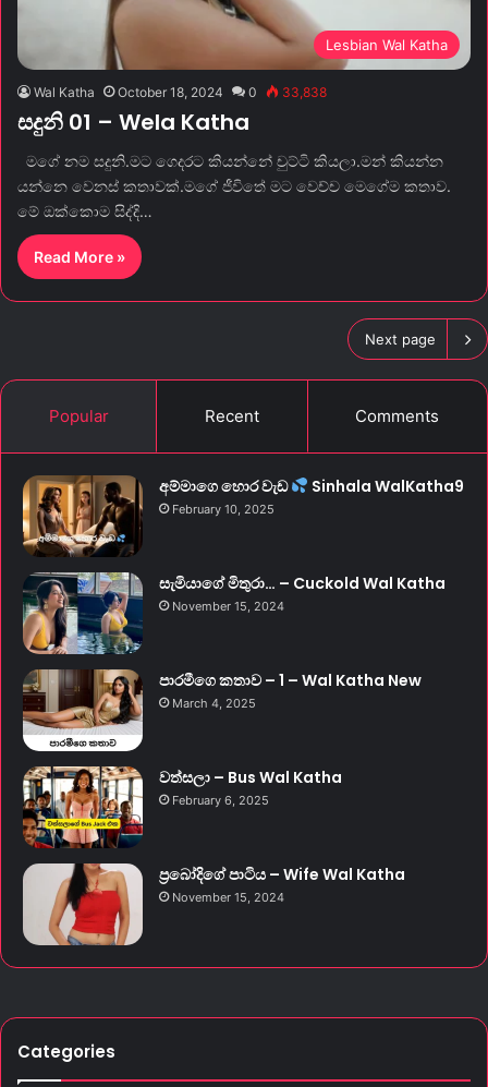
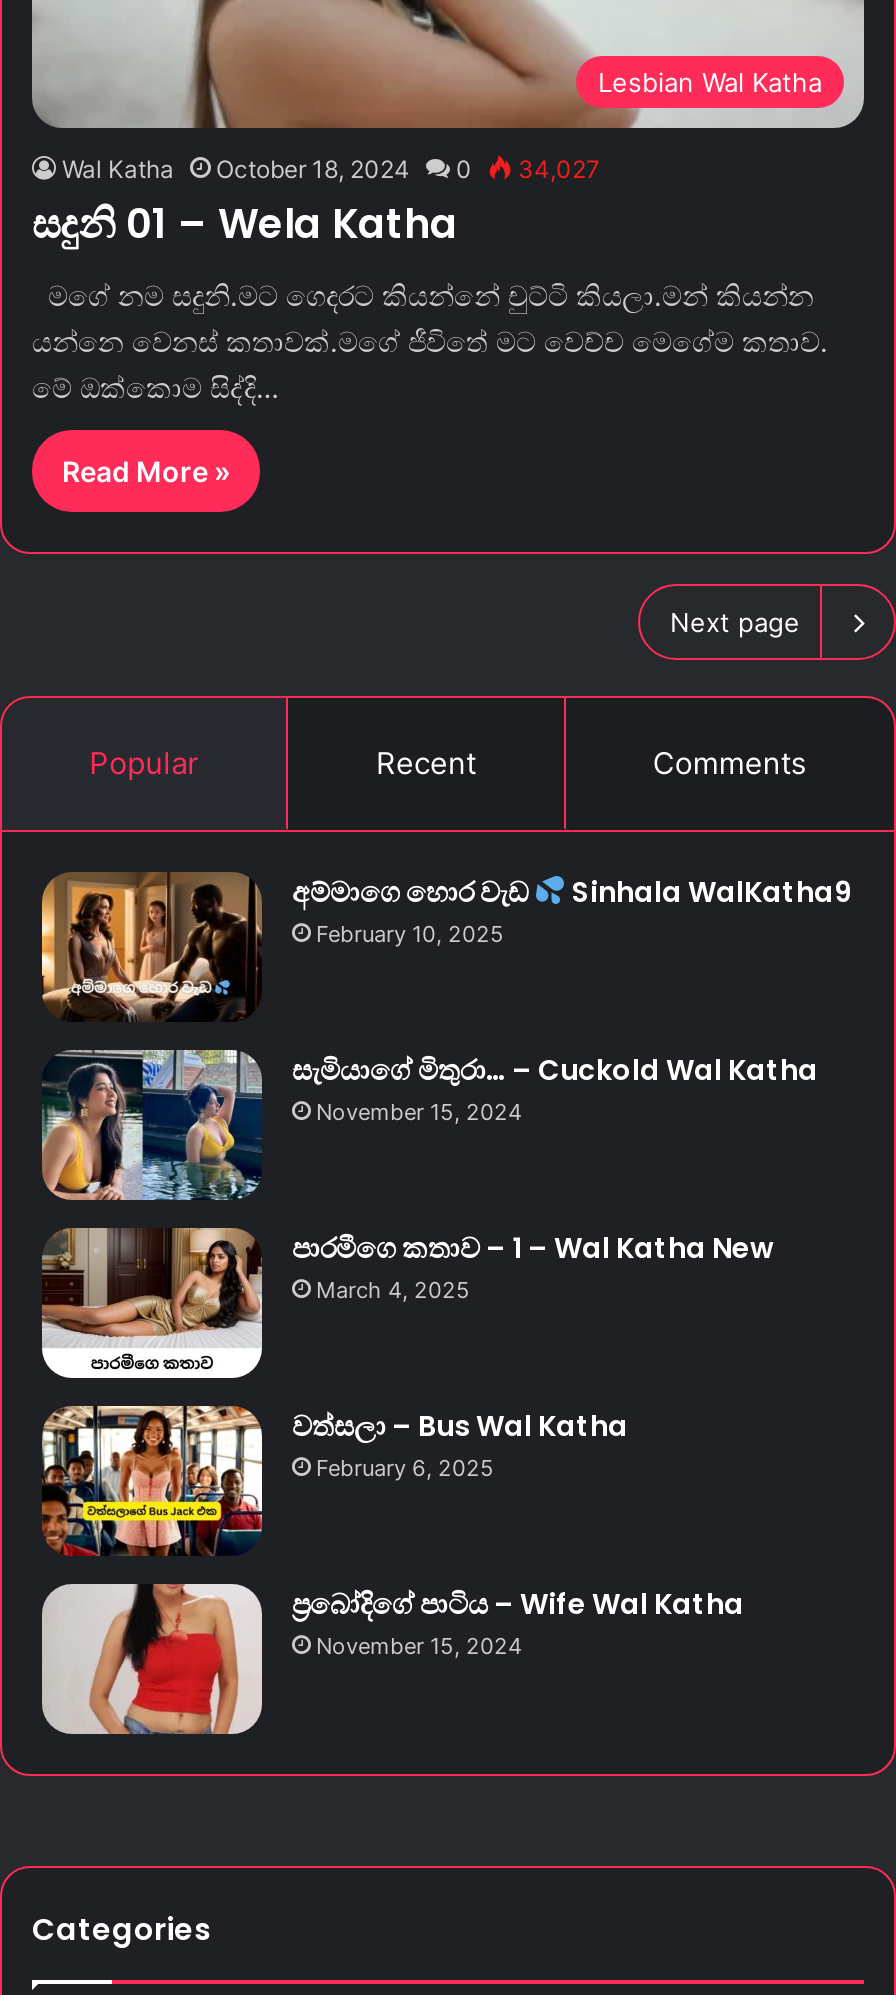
- Wal Katha October 18, 2024 0 33,838
+ Wal Katha October 18, 2024 0 34,027
